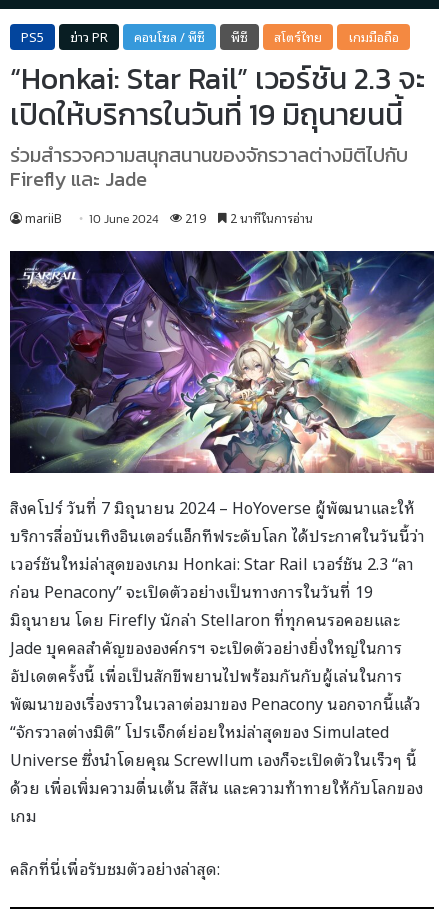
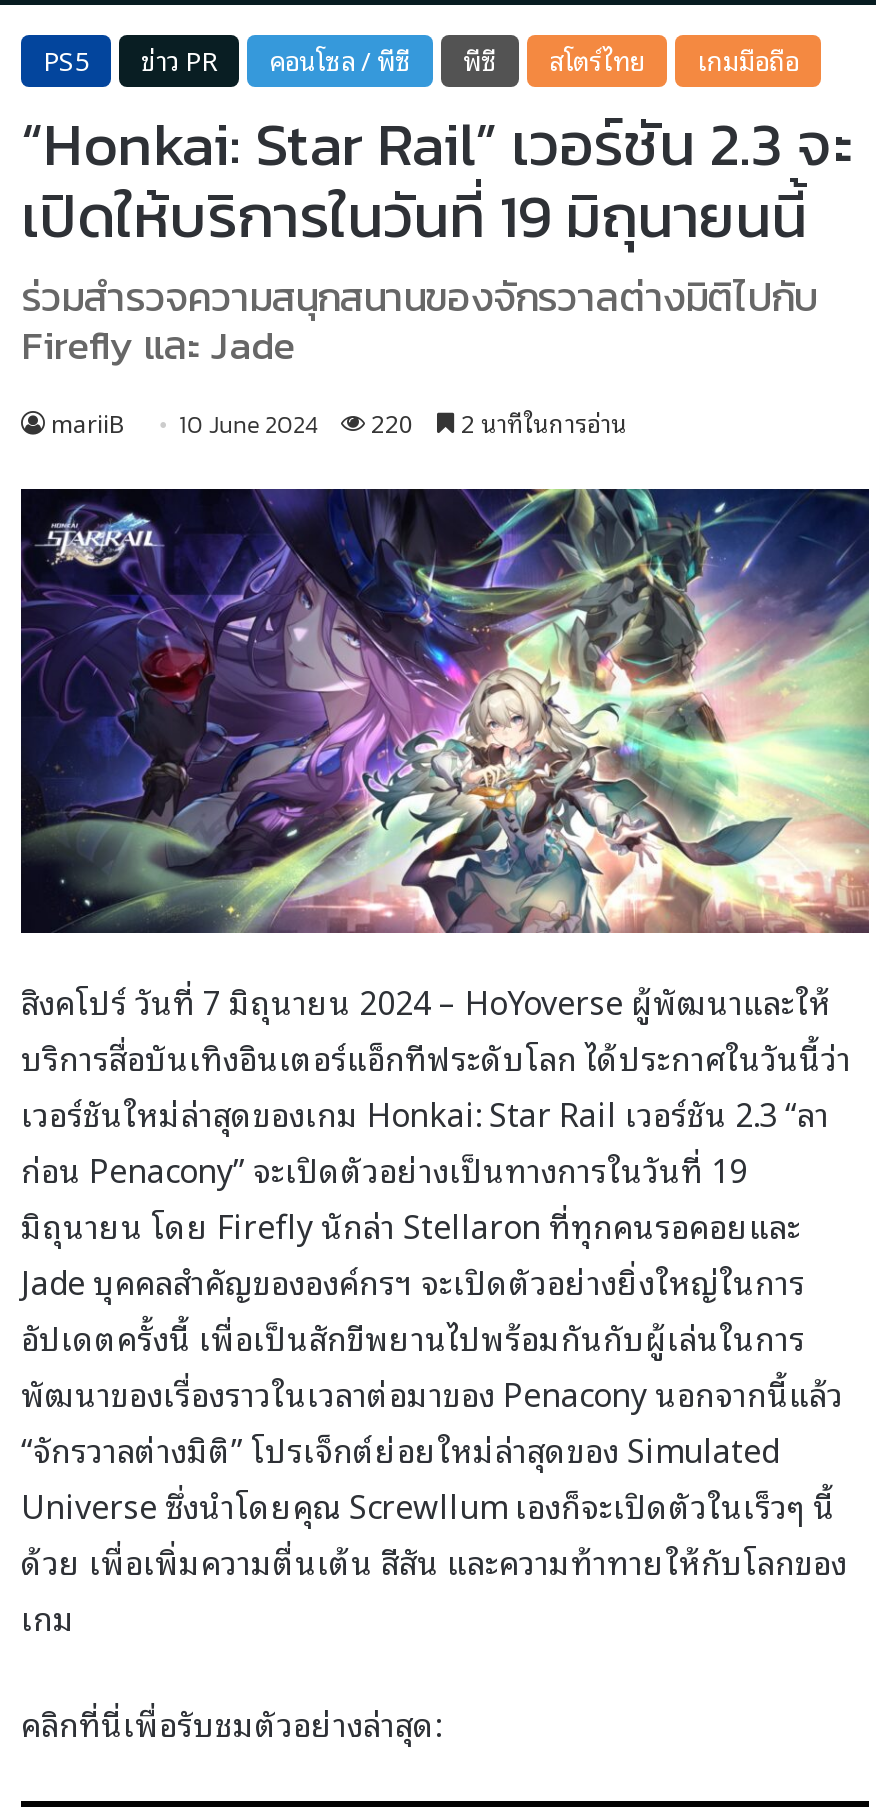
- 219
+ 220
